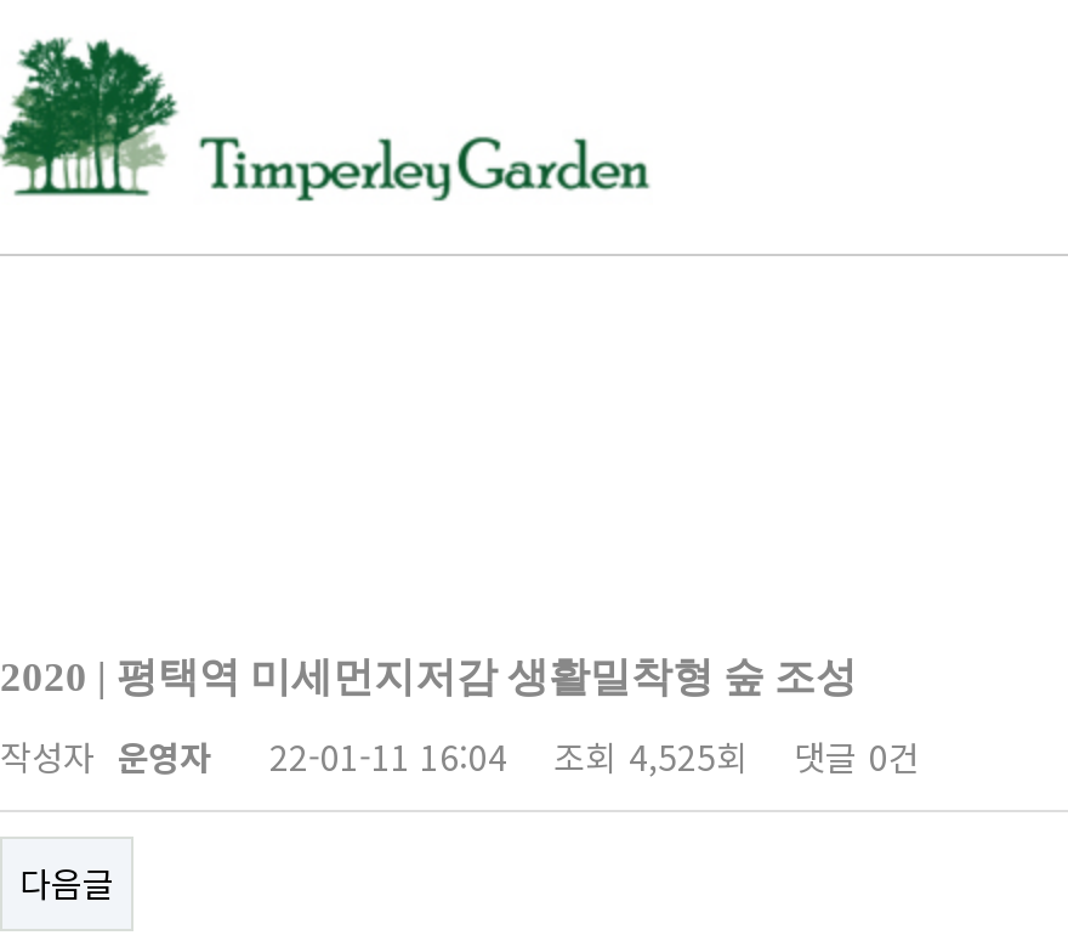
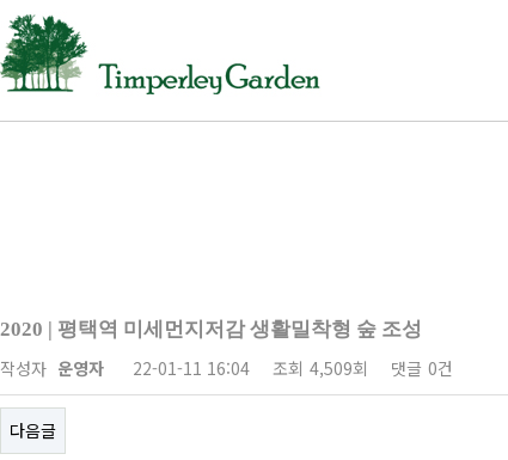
- 작성자 운영자 22-01-11 16:04 조회 4,525회 댓글 0건
+ 작성자 운영자 22-01-11 16:04 조회 4,509회 댓글 0건
